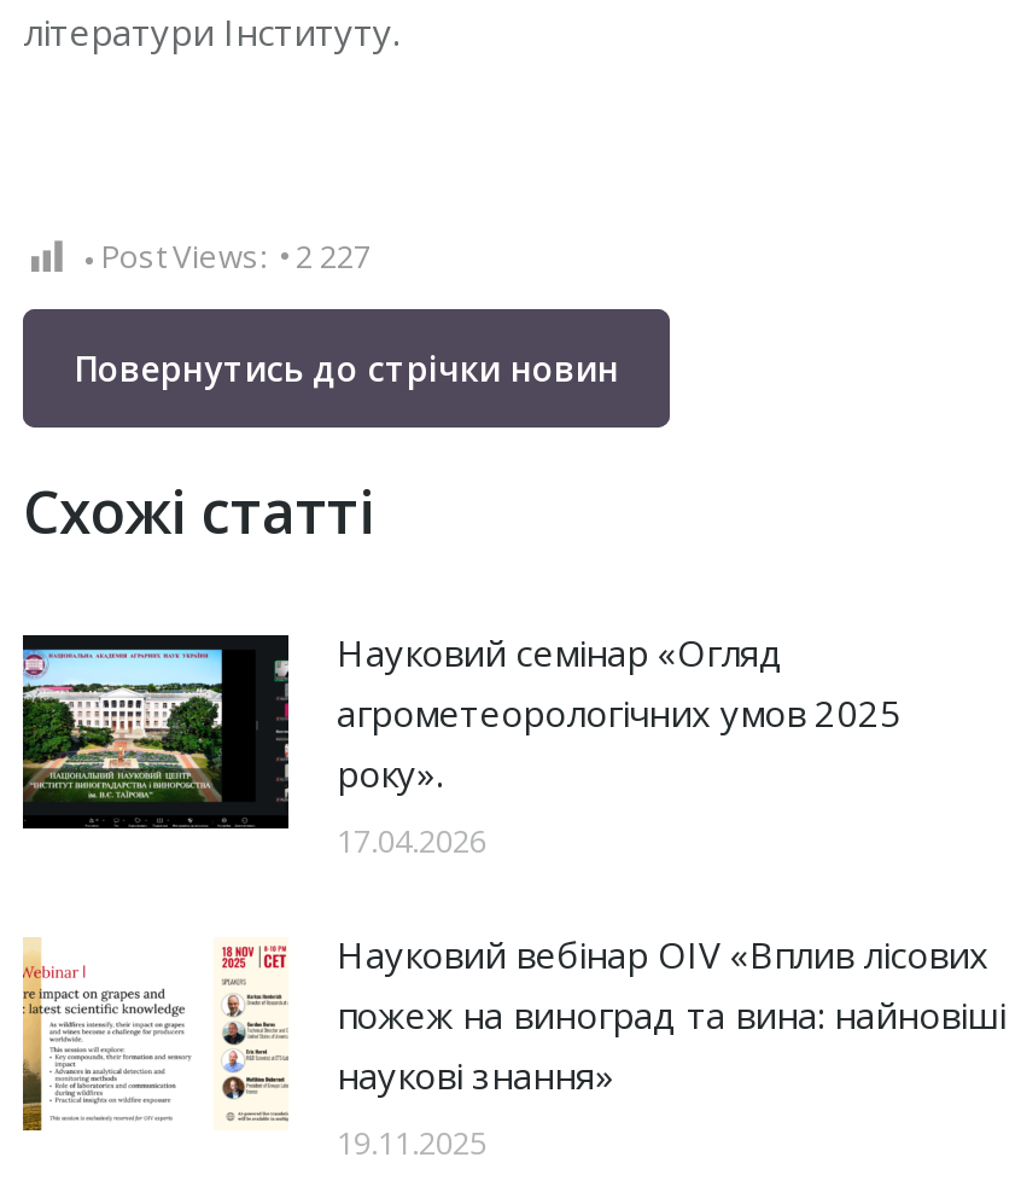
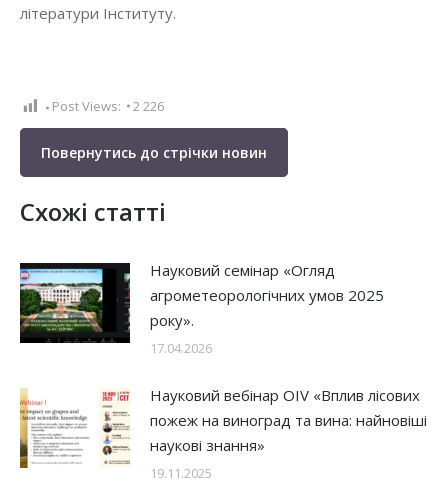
- Post Views: 2 227
+ Post Views: 2 226
